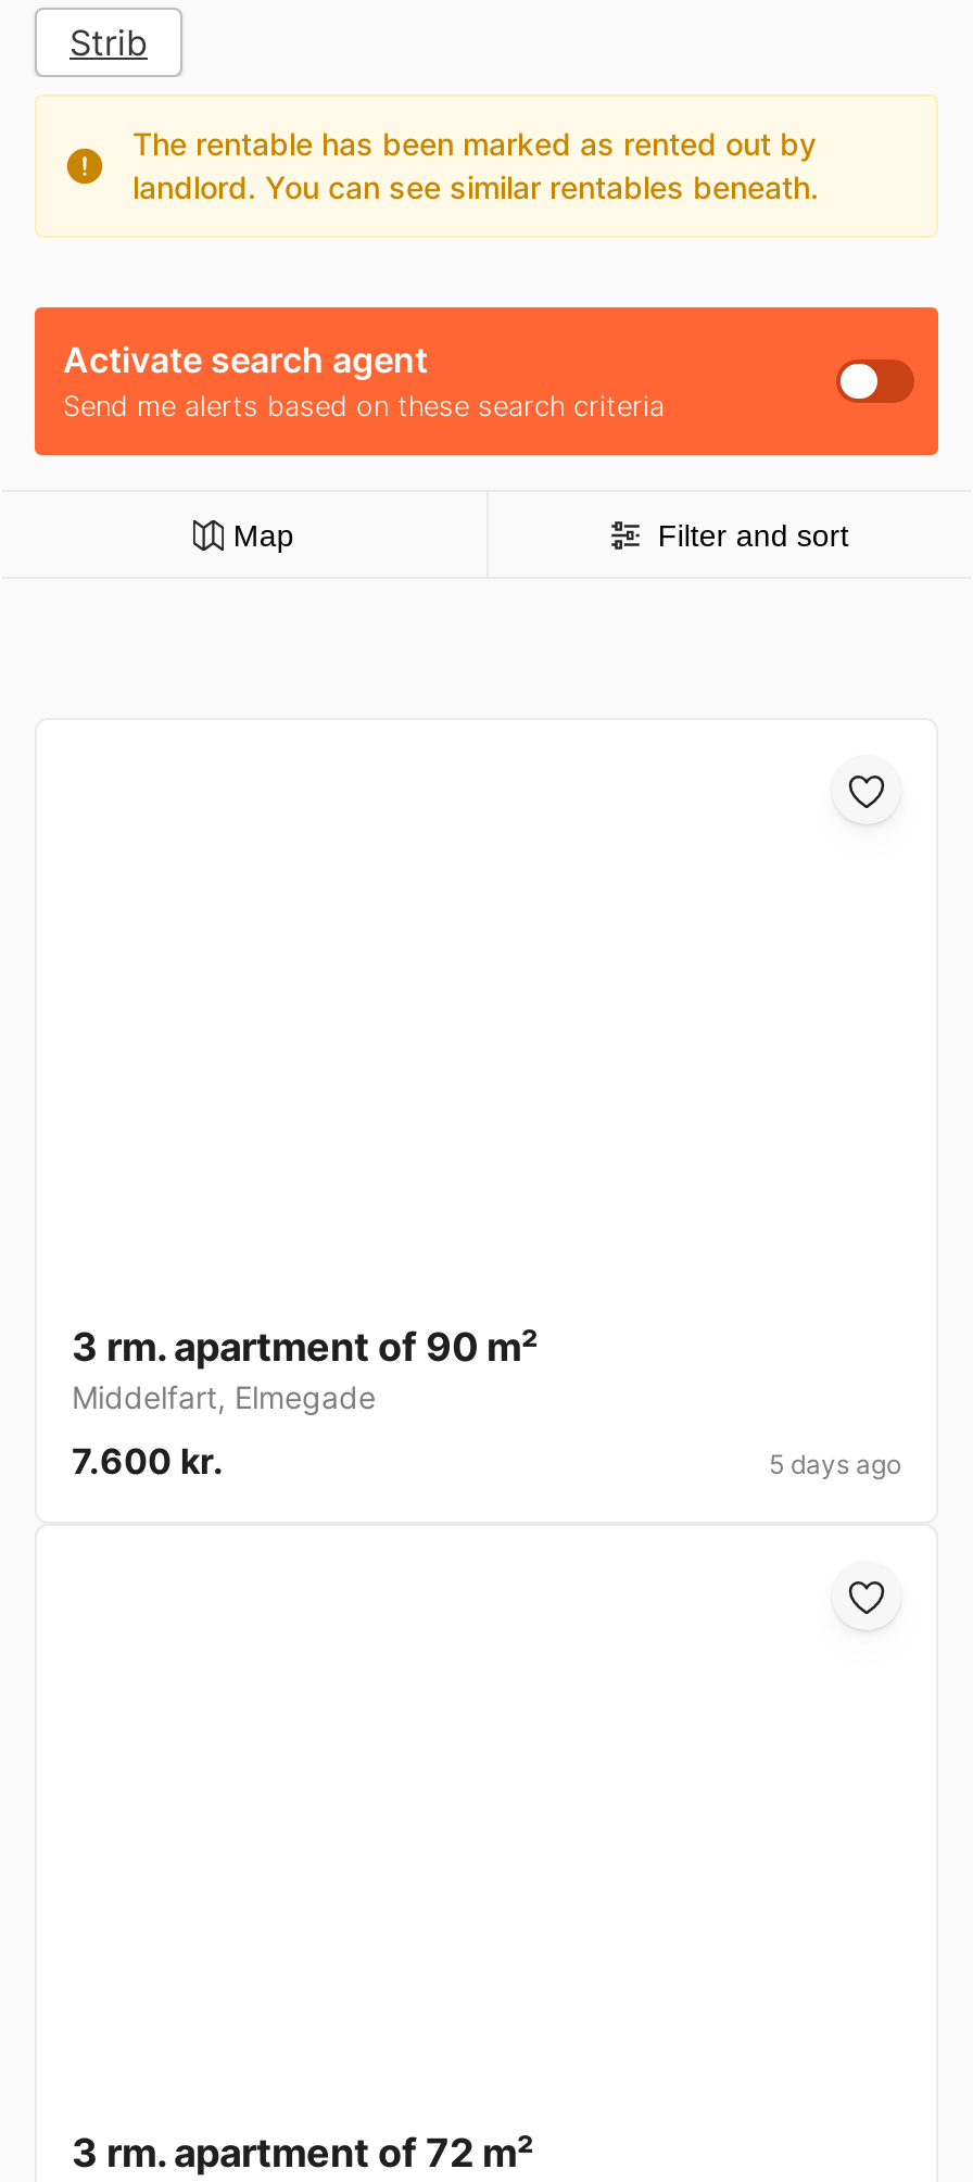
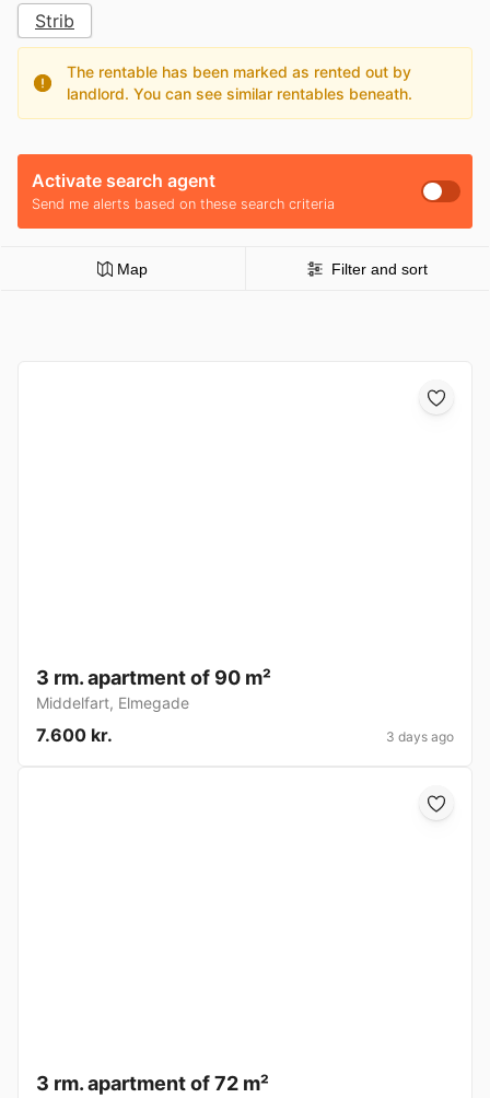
- 5 days ago
+ 3 days ago
